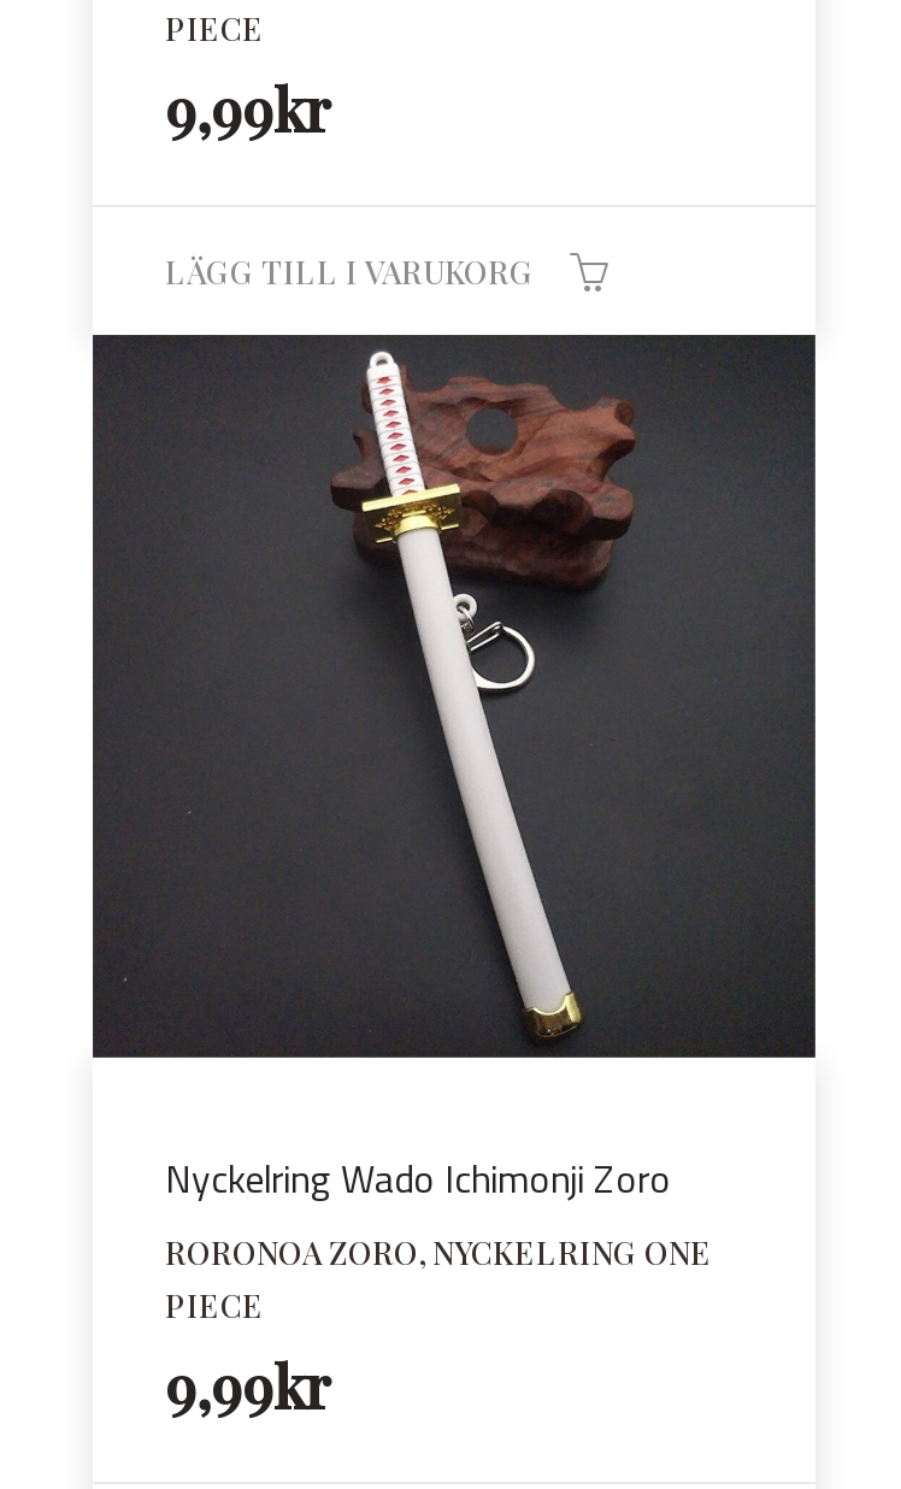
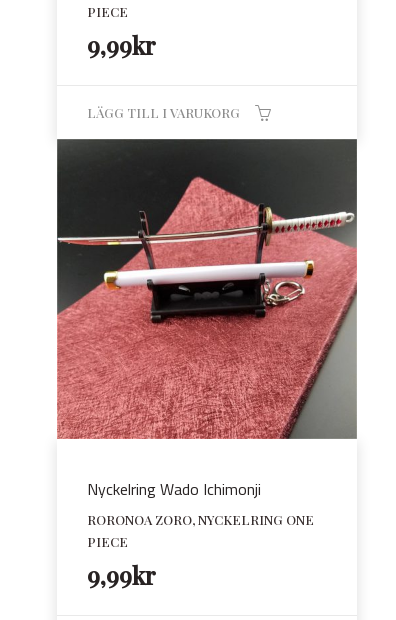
- [image]
- Nyckelring Wado Ichimonji Zoro
+ [image]
+ Nyckelring Wado Ichimonji
